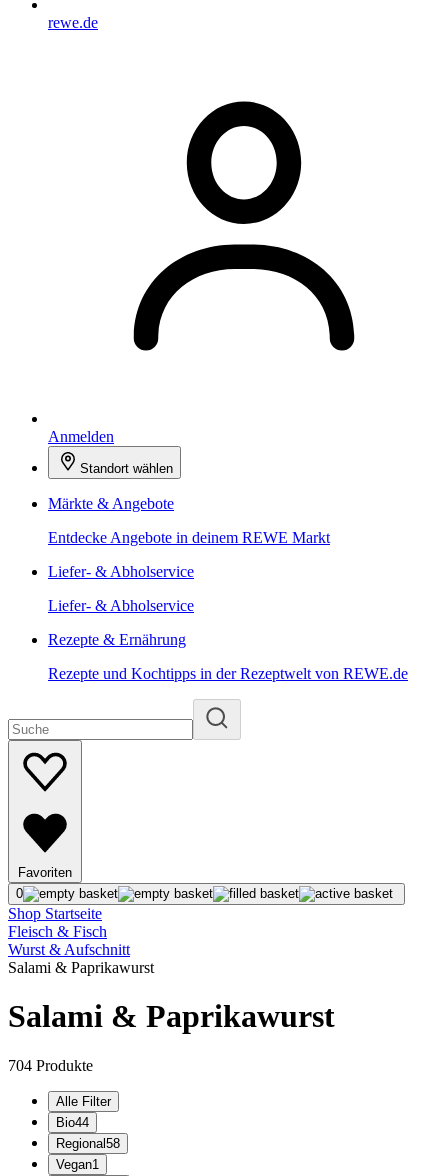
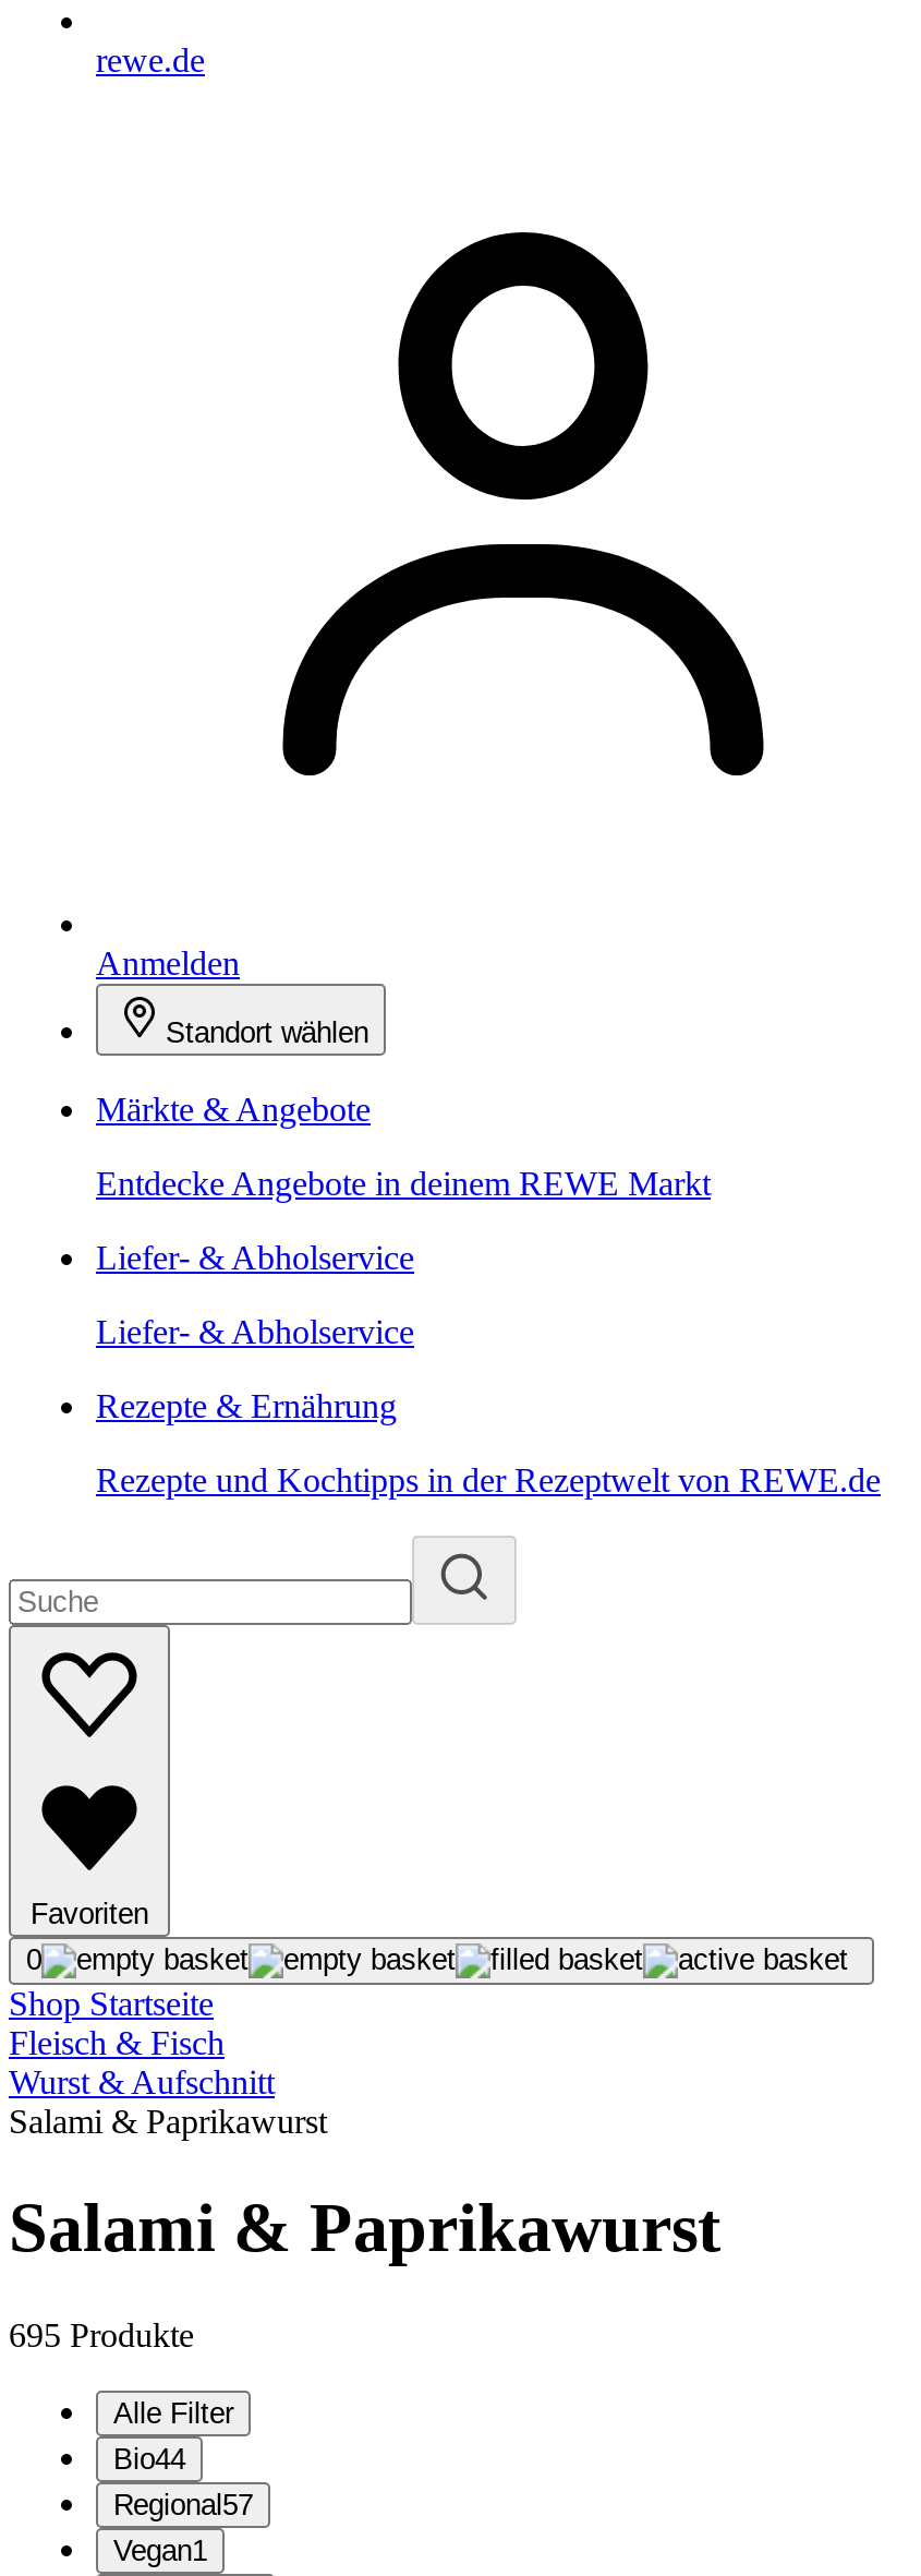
- 704 Produkte
+ 695 Produkte

- Regional58
+ Regional57
